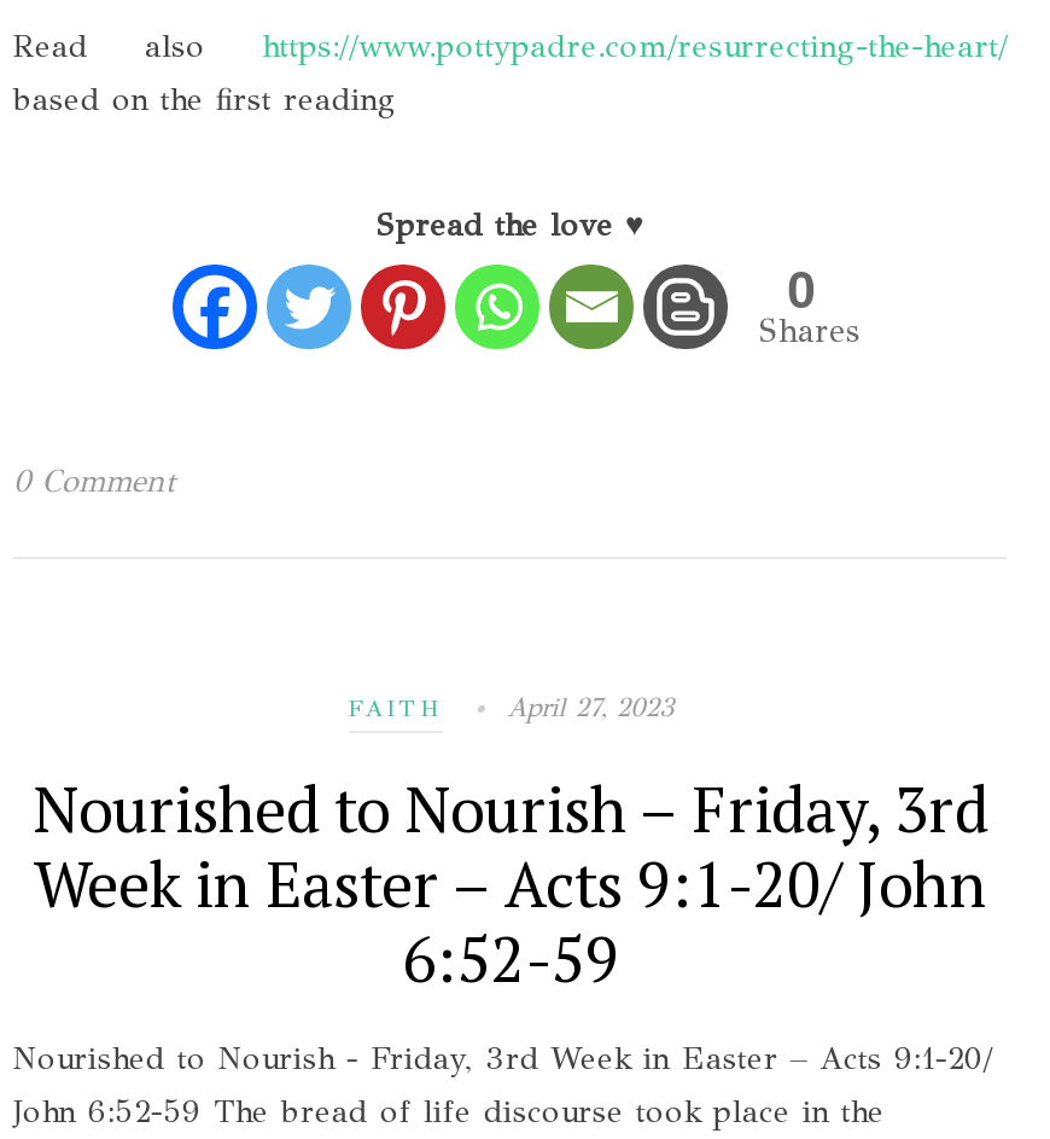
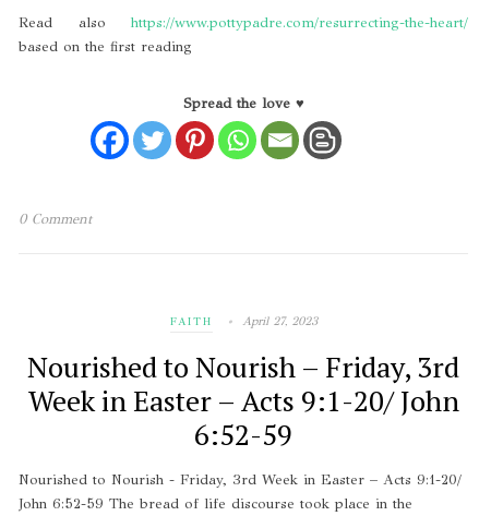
- 0
- Shares
